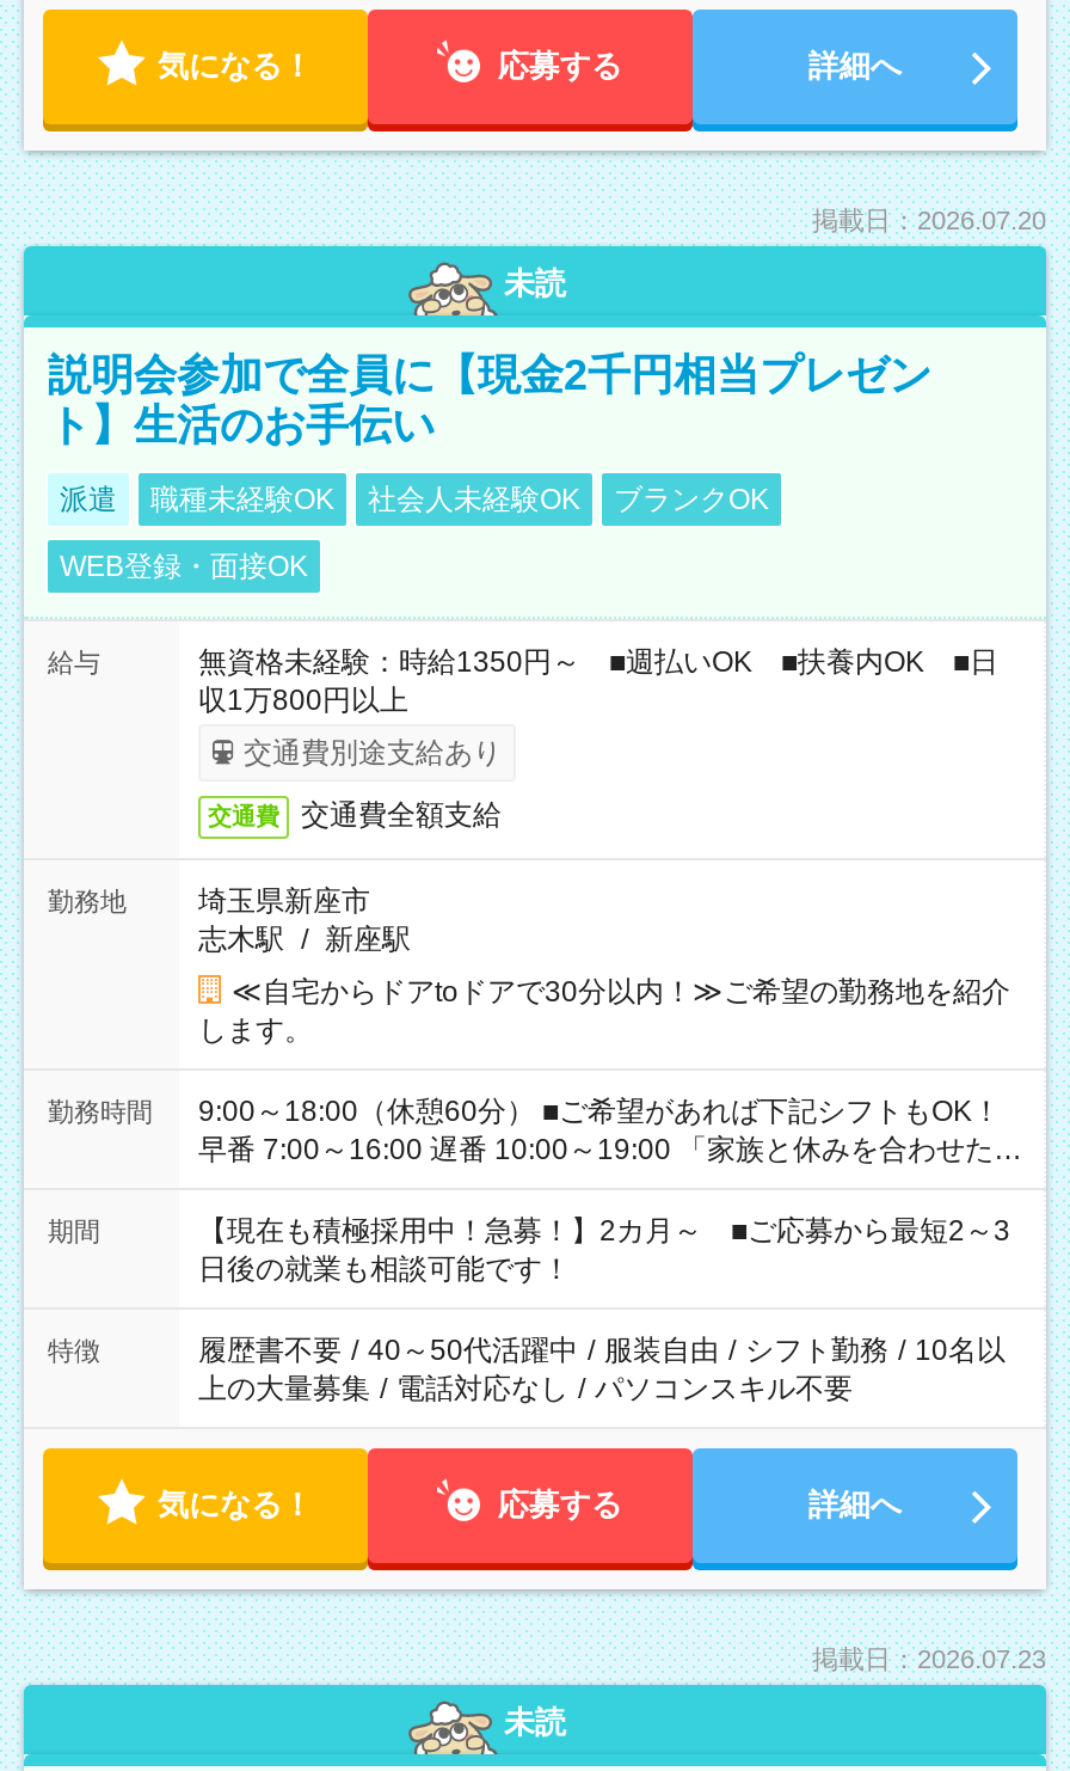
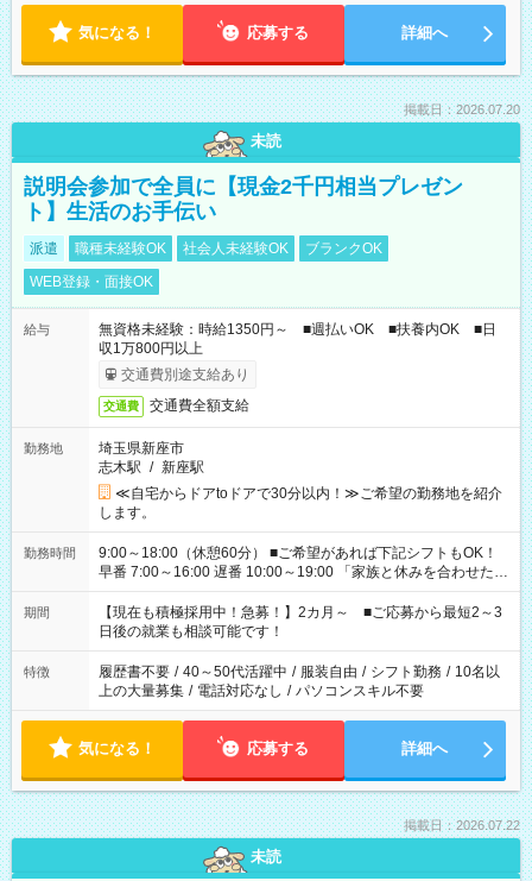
- 掲載日：2026.07.23
+ 掲載日：2026.07.22
